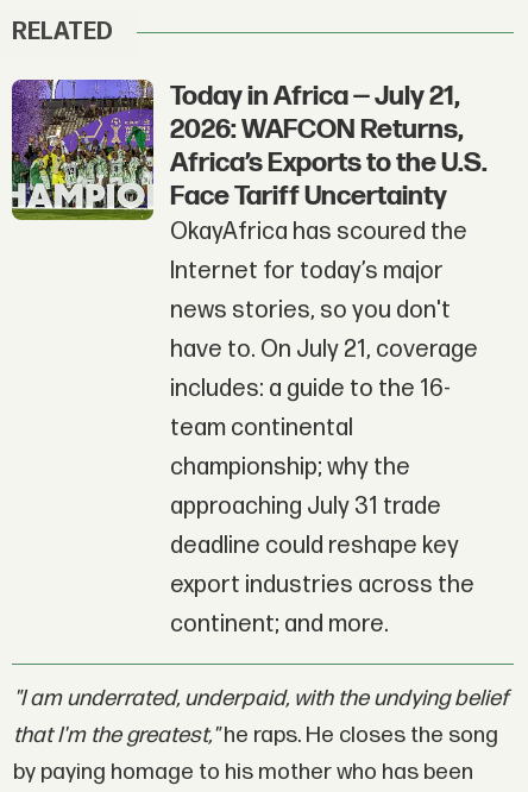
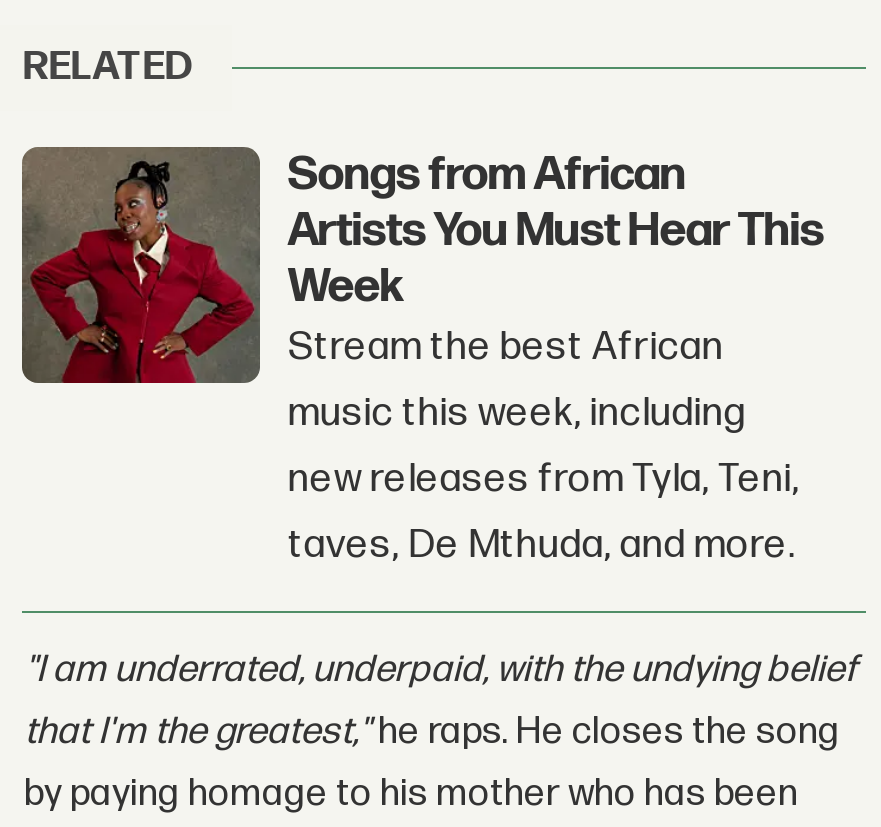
- [image]
- Today in Africa — July 21,
- 2026: WAFCON Returns,
- Africa’s Exports to the U.S.
- Face Tariff Uncertainty
- OkayAfrica has scoured the
- Internet for today’s major
- news stories, so you don't
- have to. On July 21, coverage
- includes: a guide to the 16-
- team continental
- championship; why the
- approaching July 31 trade
- deadline could reshape key
- export industries across the
- continent; and more.
+ [image]
+ Songs from African
+ Artists You Must Hear This
+ Week
+ Stream the best African
+ music this week, including
+ new releases from Tyla, Teni,
+ taves, De Mthuda, and more.
